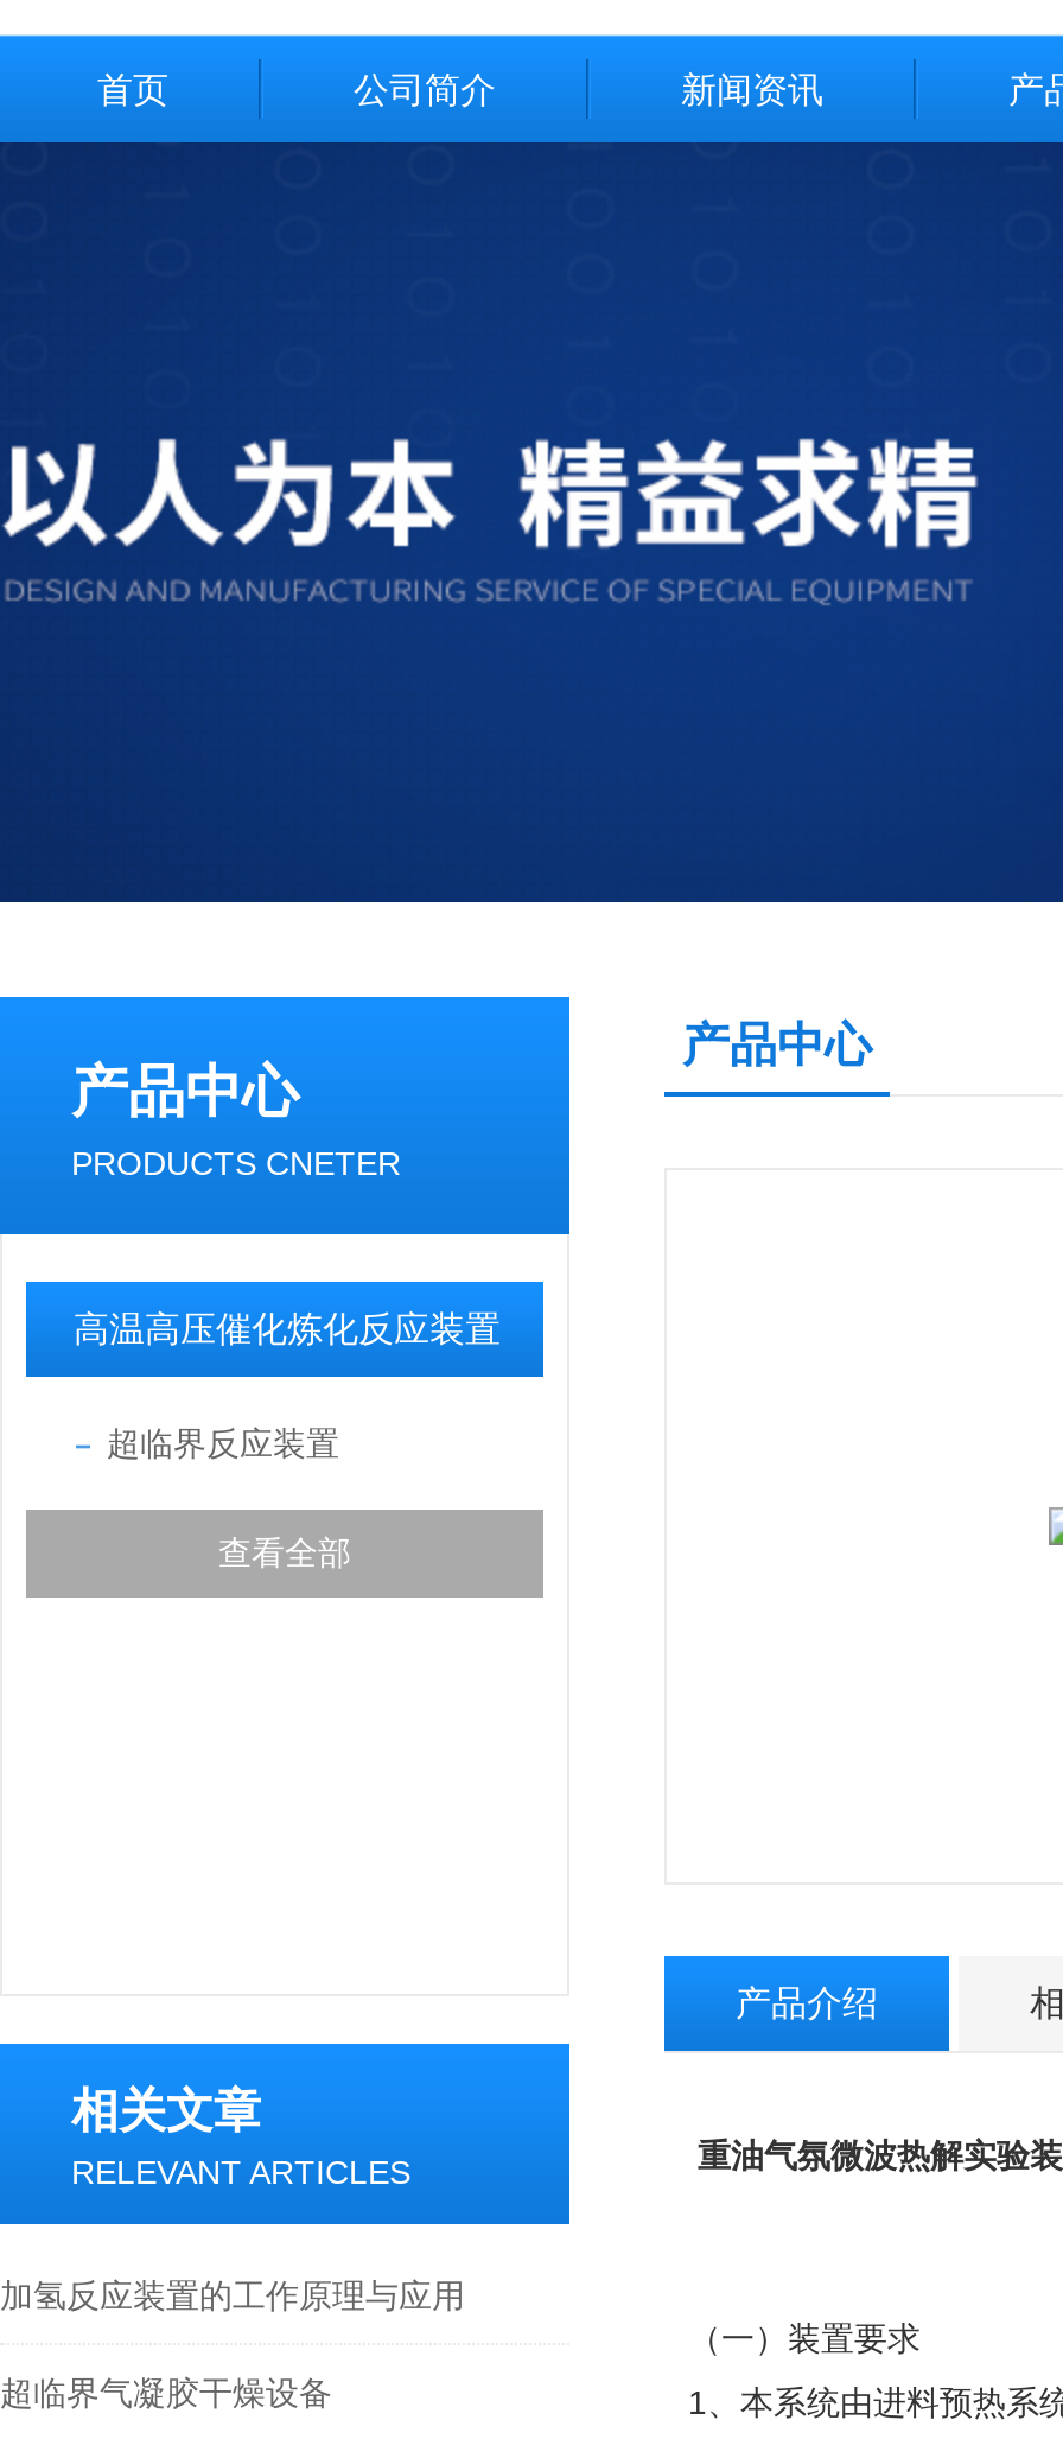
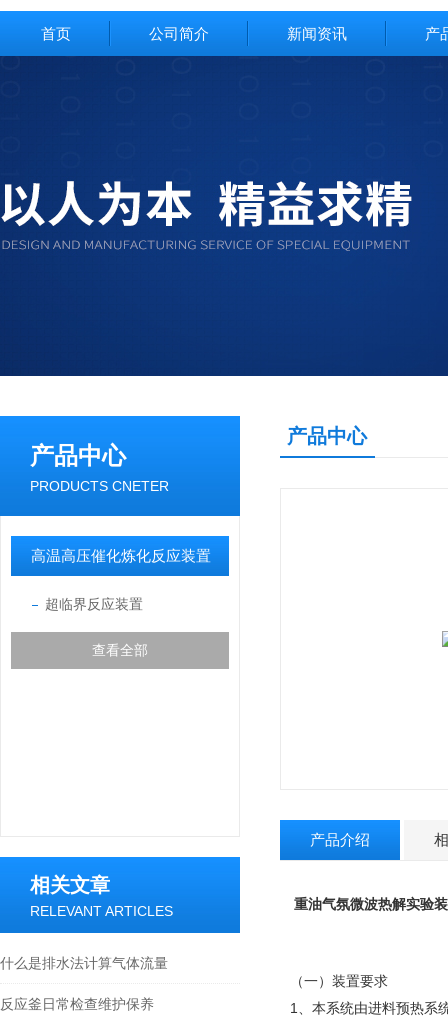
- 加氢反应装置的工作原理与应用
+ 什么是排水法计算气体流量

- 超临界气凝胶干燥设备
+ 反应釜日常检查维护保养
